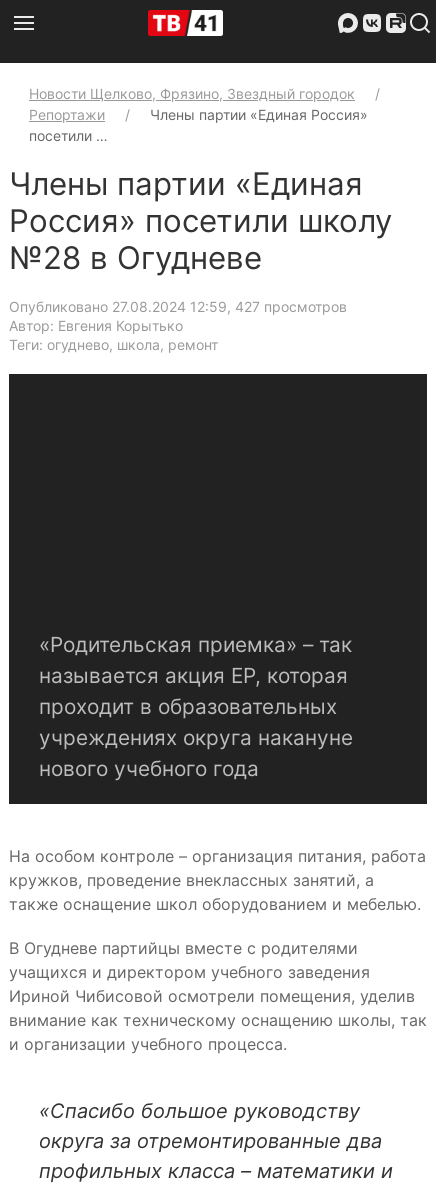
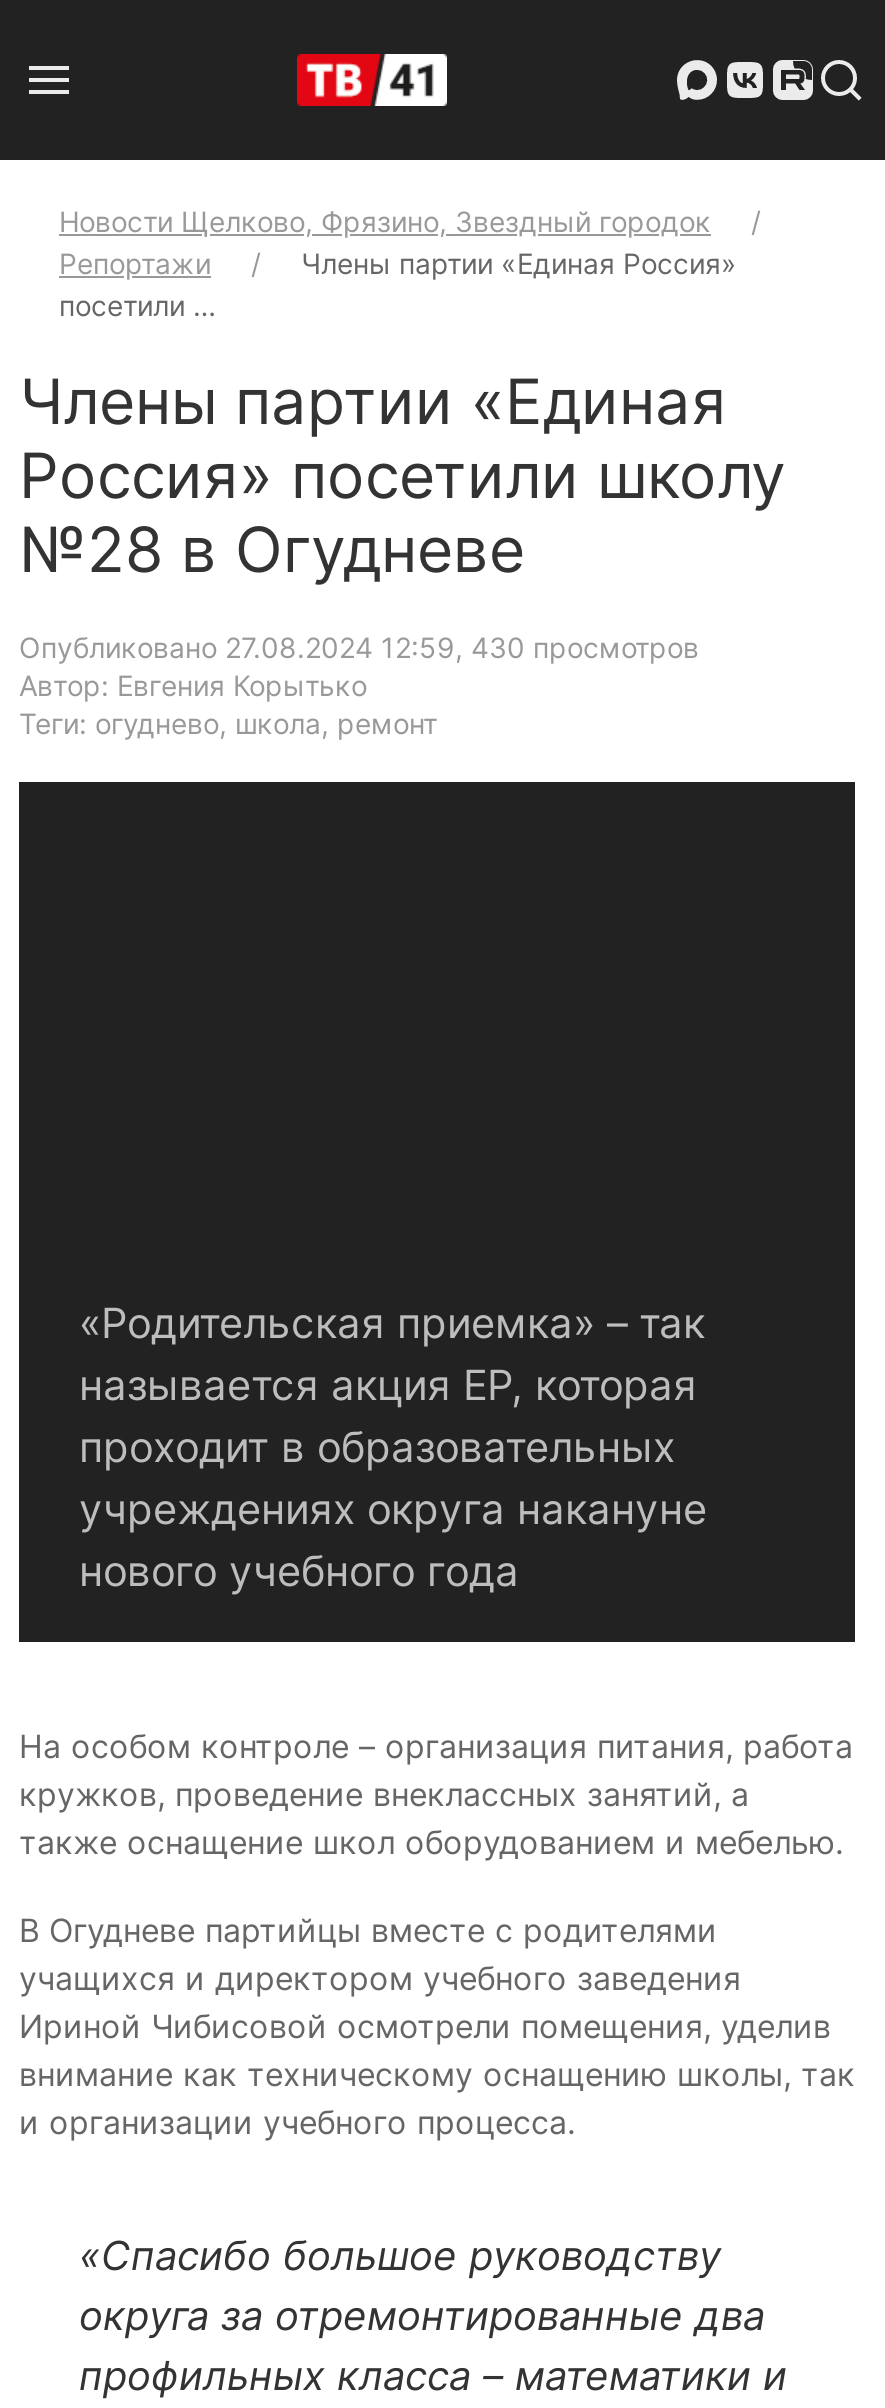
- Опубликовано 27.08.2024 12:59, 427 просмотров
+ Опубликовано 27.08.2024 12:59, 430 просмотров
